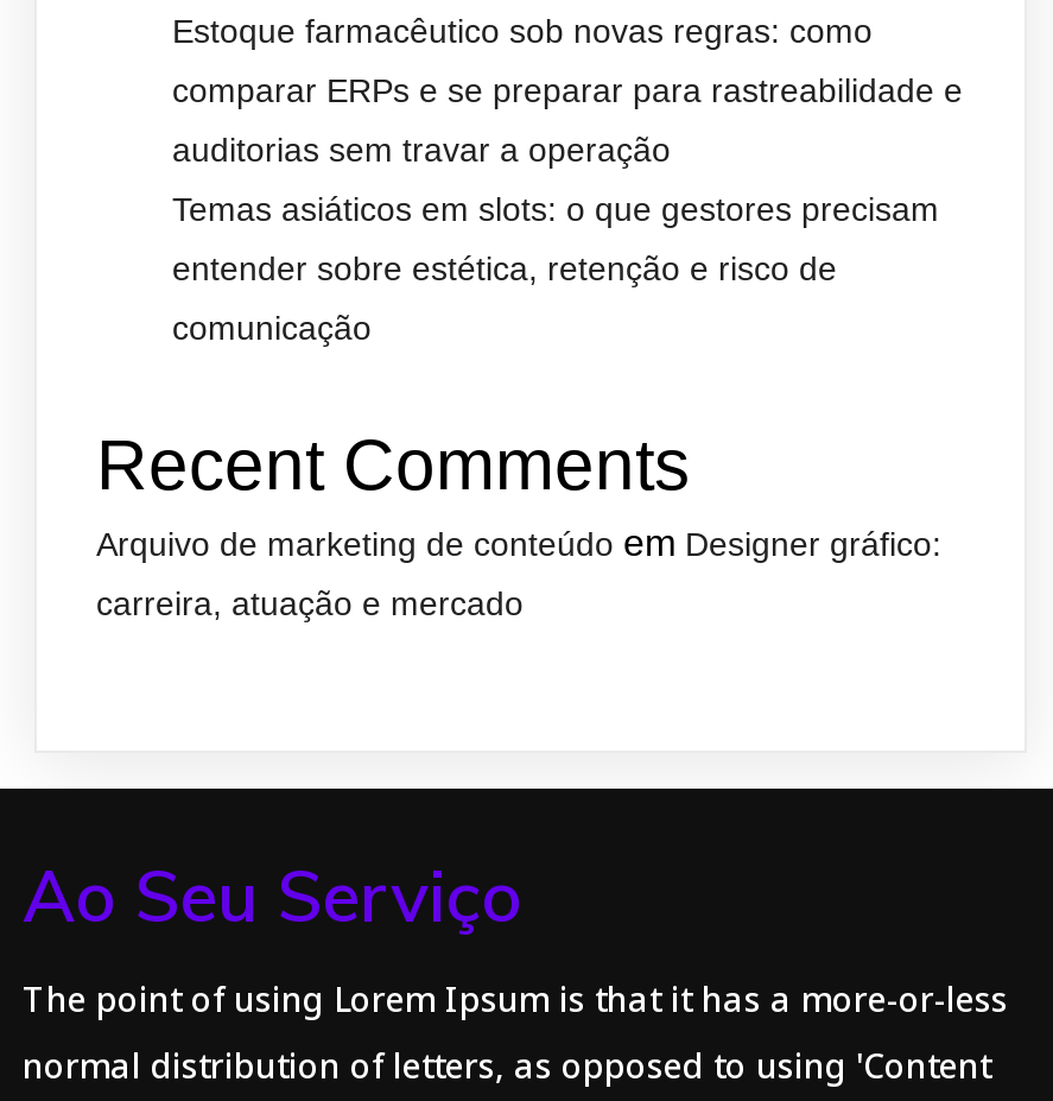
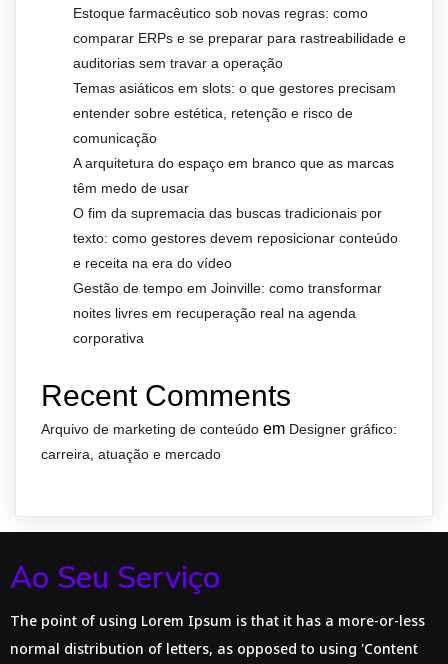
+ A arquitetura do espaço em branco que as marcas
+ têm medo de usar
+ O fim da supremacia das buscas tradicionais por
+ texto: como gestores devem reposicionar conteúdo
+ e receita na era do vídeo
+ Gestão de tempo em Joinville: como transformar
+ noites livres em recuperação real na agenda
+ corporativa
